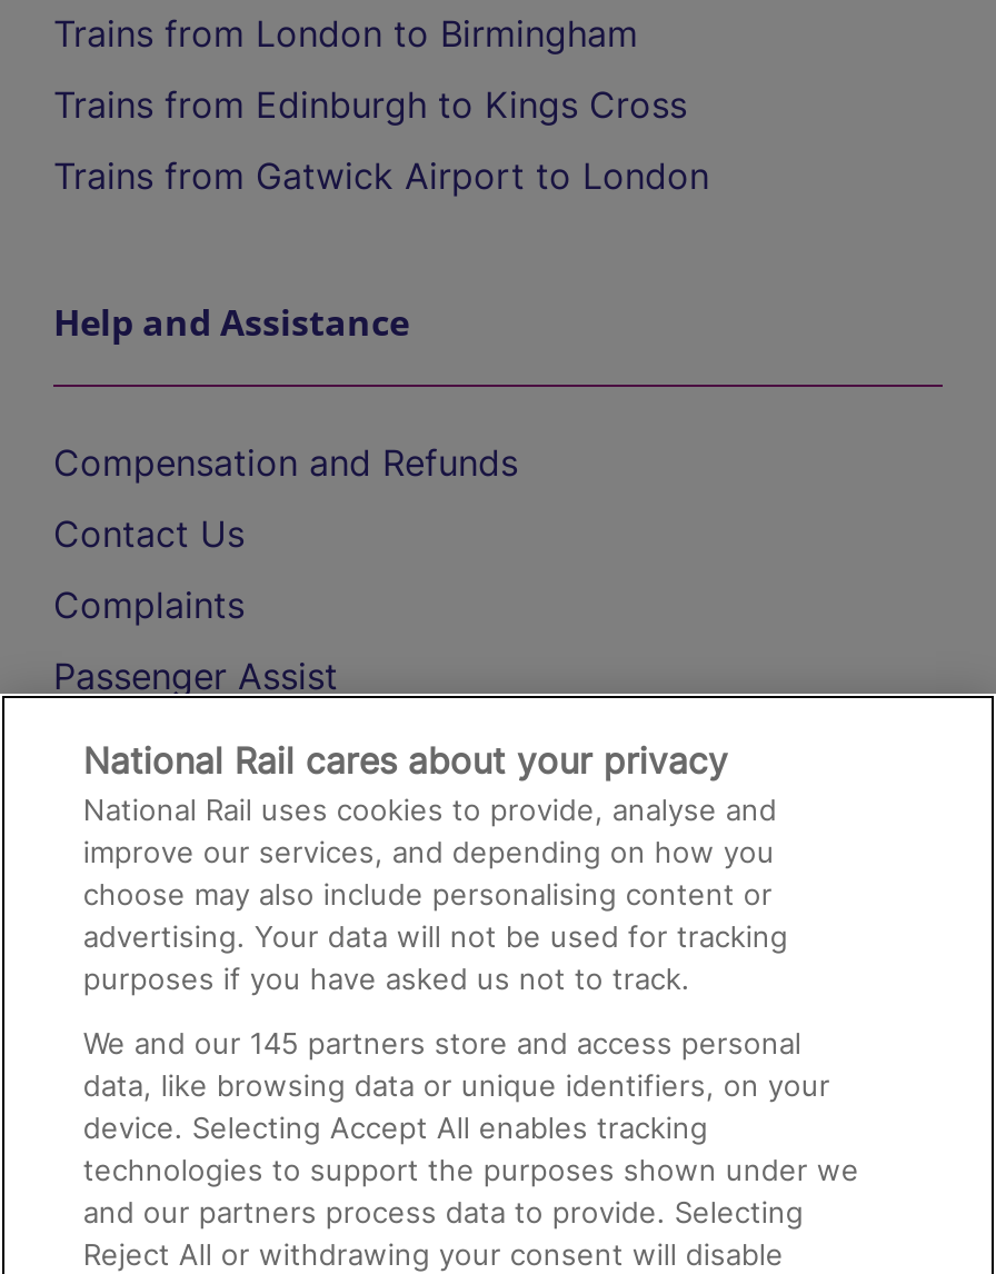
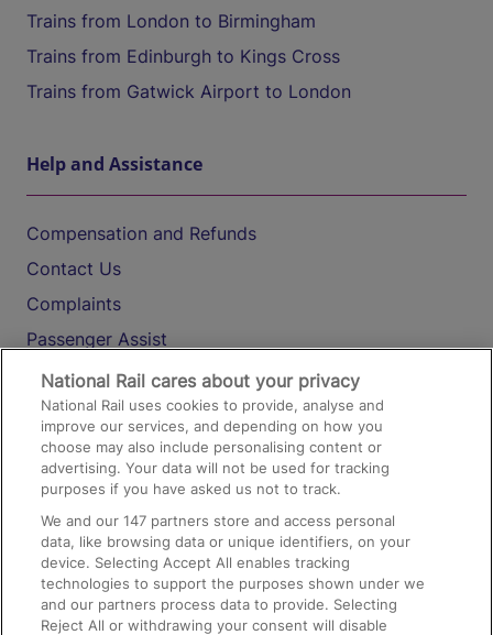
- We and our 145 partners store and access personal
+ We and our 147 partners store and access personal
